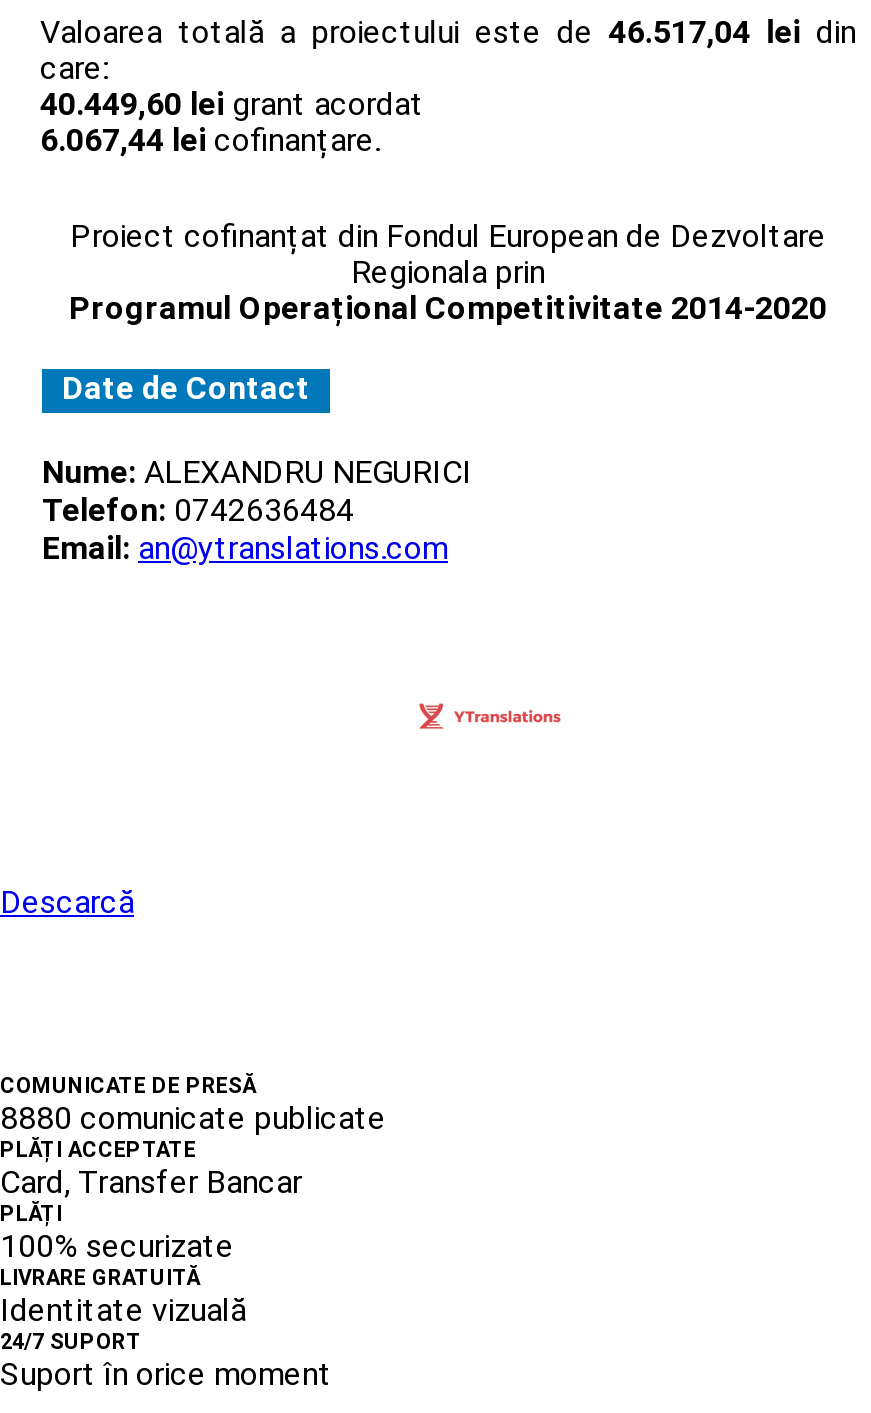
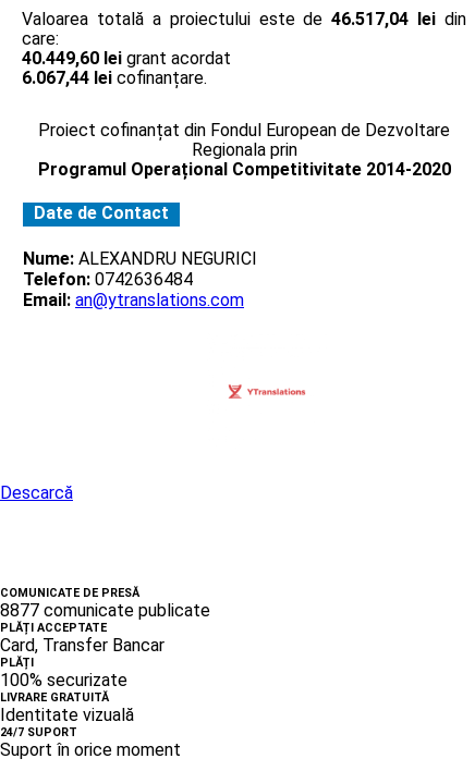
- 8880 comunicate publicate
+ 8877 comunicate publicate
